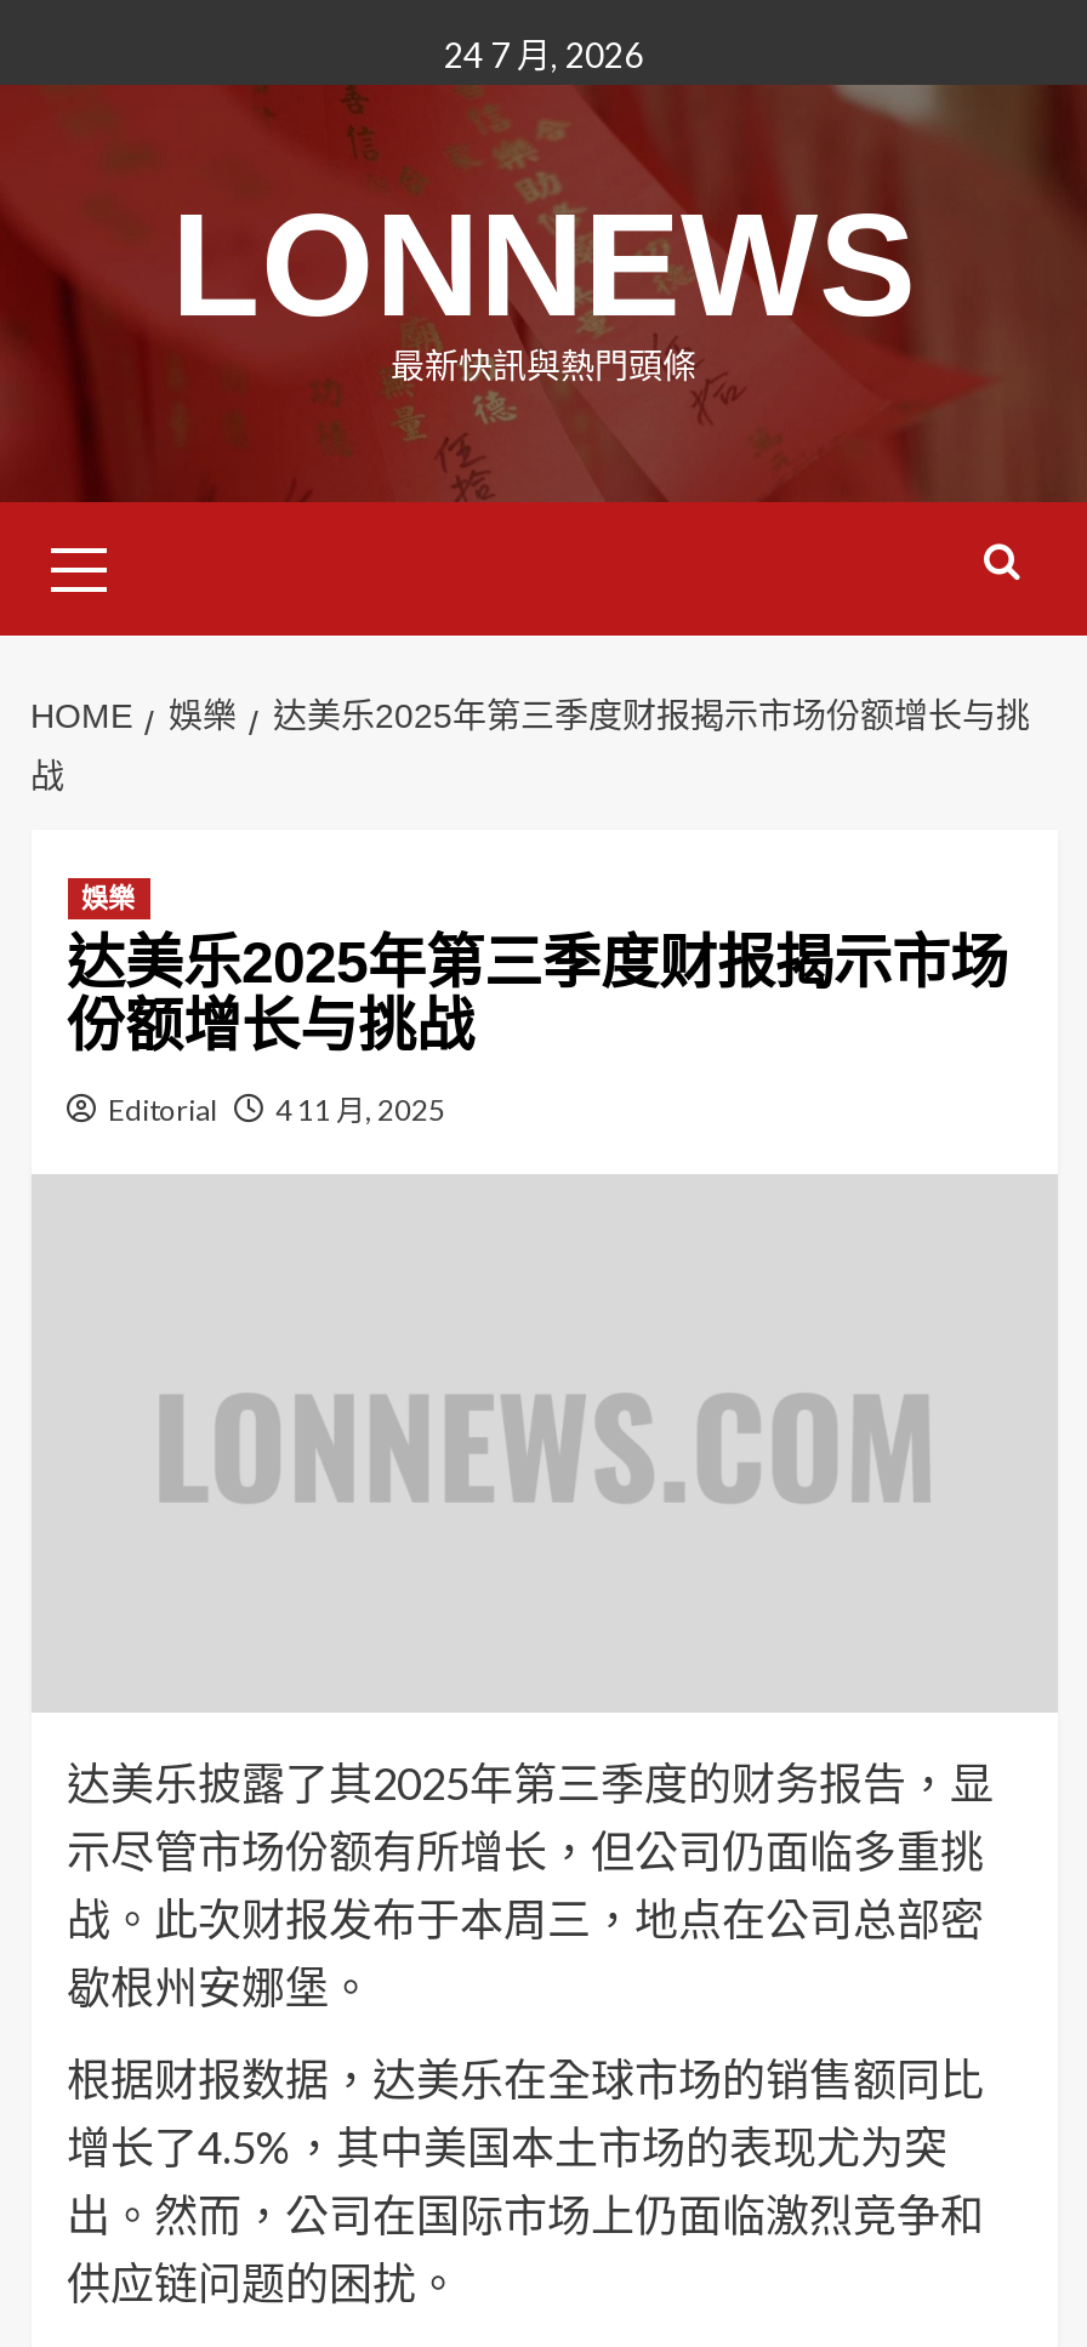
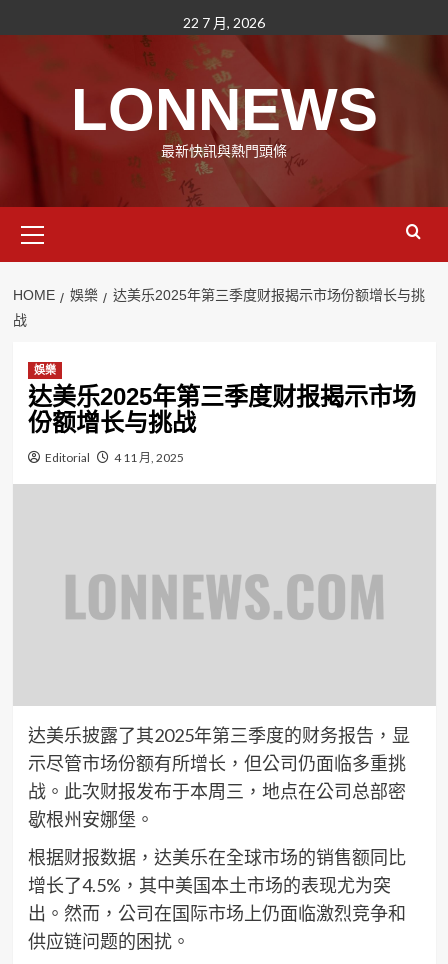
- 24 7 月, 2026
+ 22 7 月, 2026
